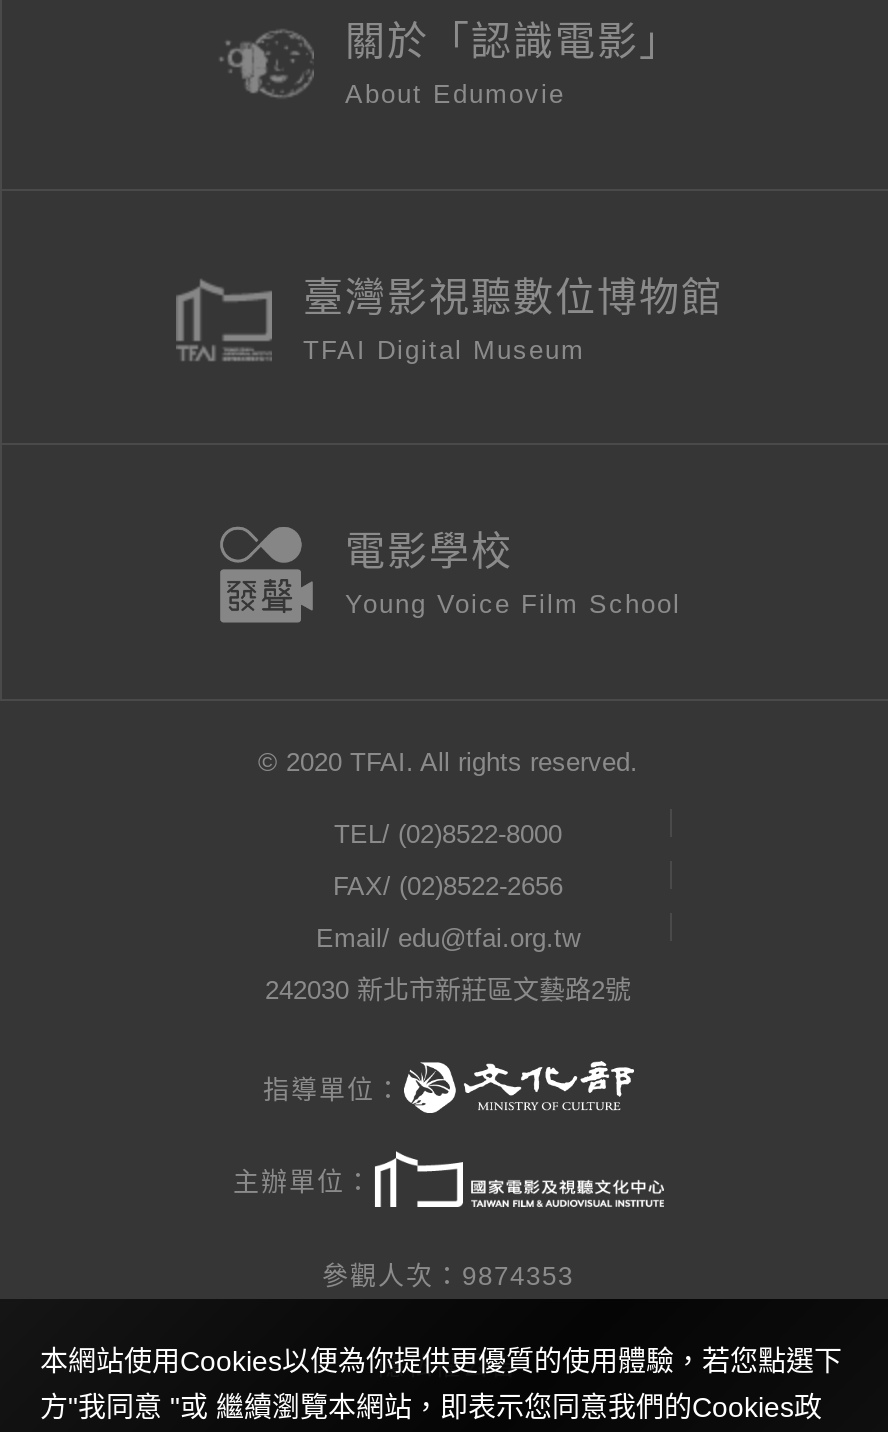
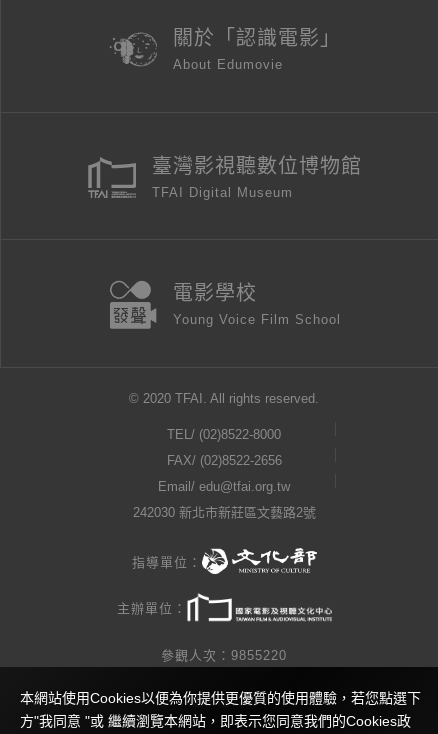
- 參觀人次：9874353
+ 參觀人次：9855220
